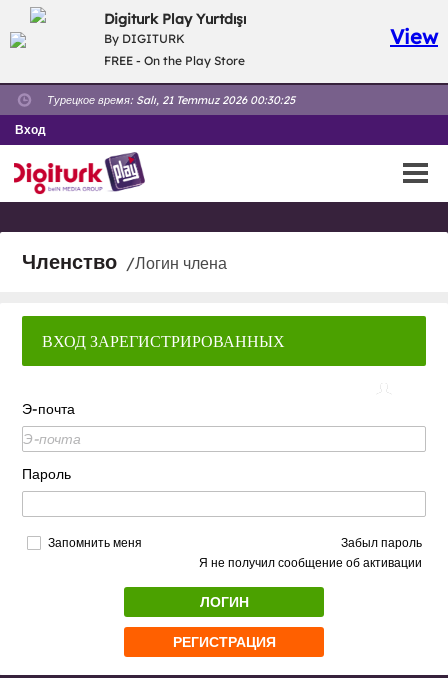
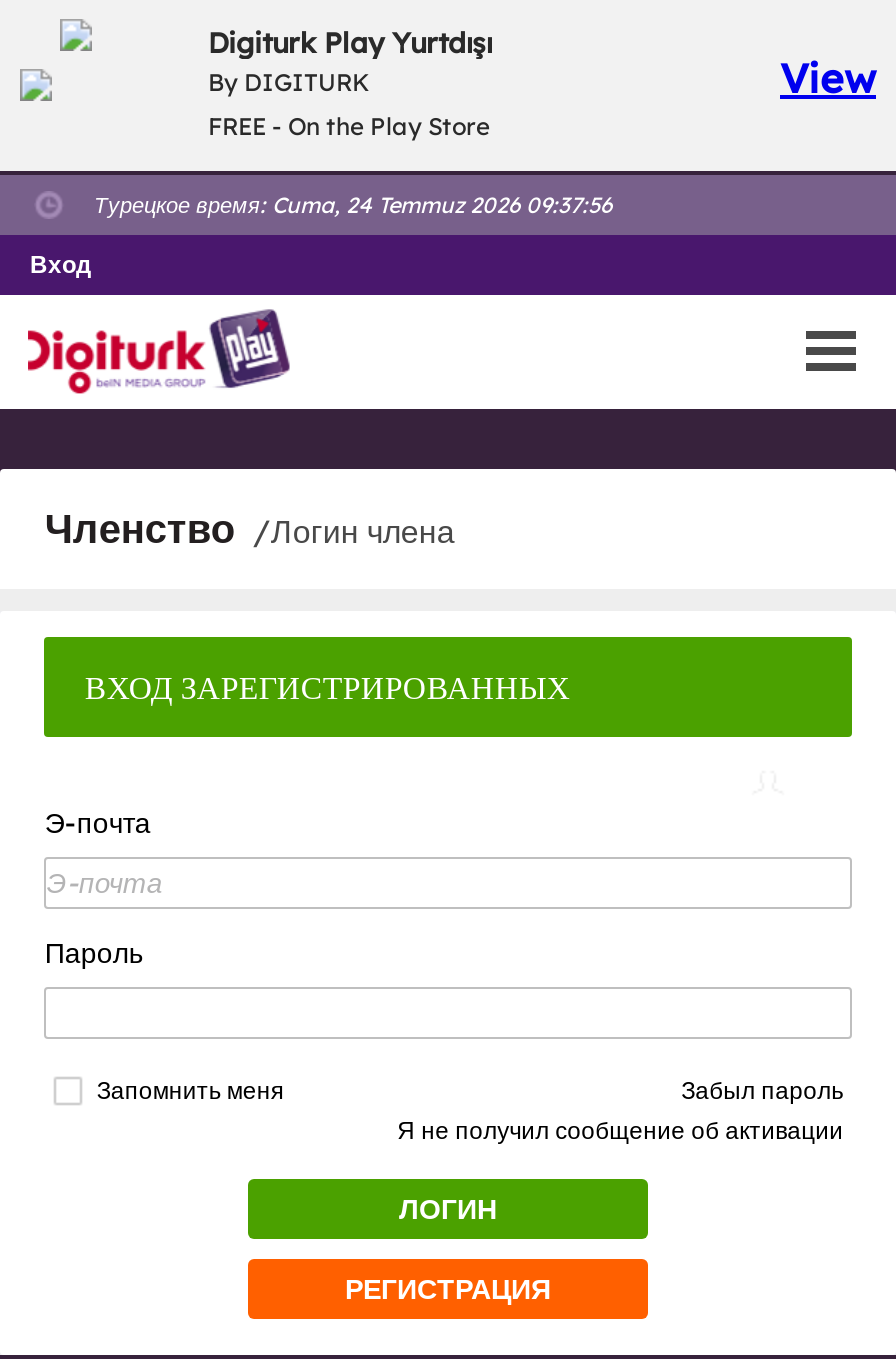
- Турецкое время: Salı, 21 Temmuz 2026 00:30:25
+ Турецкое время: Cuma, 24 Temmuz 2026 09:37:56
